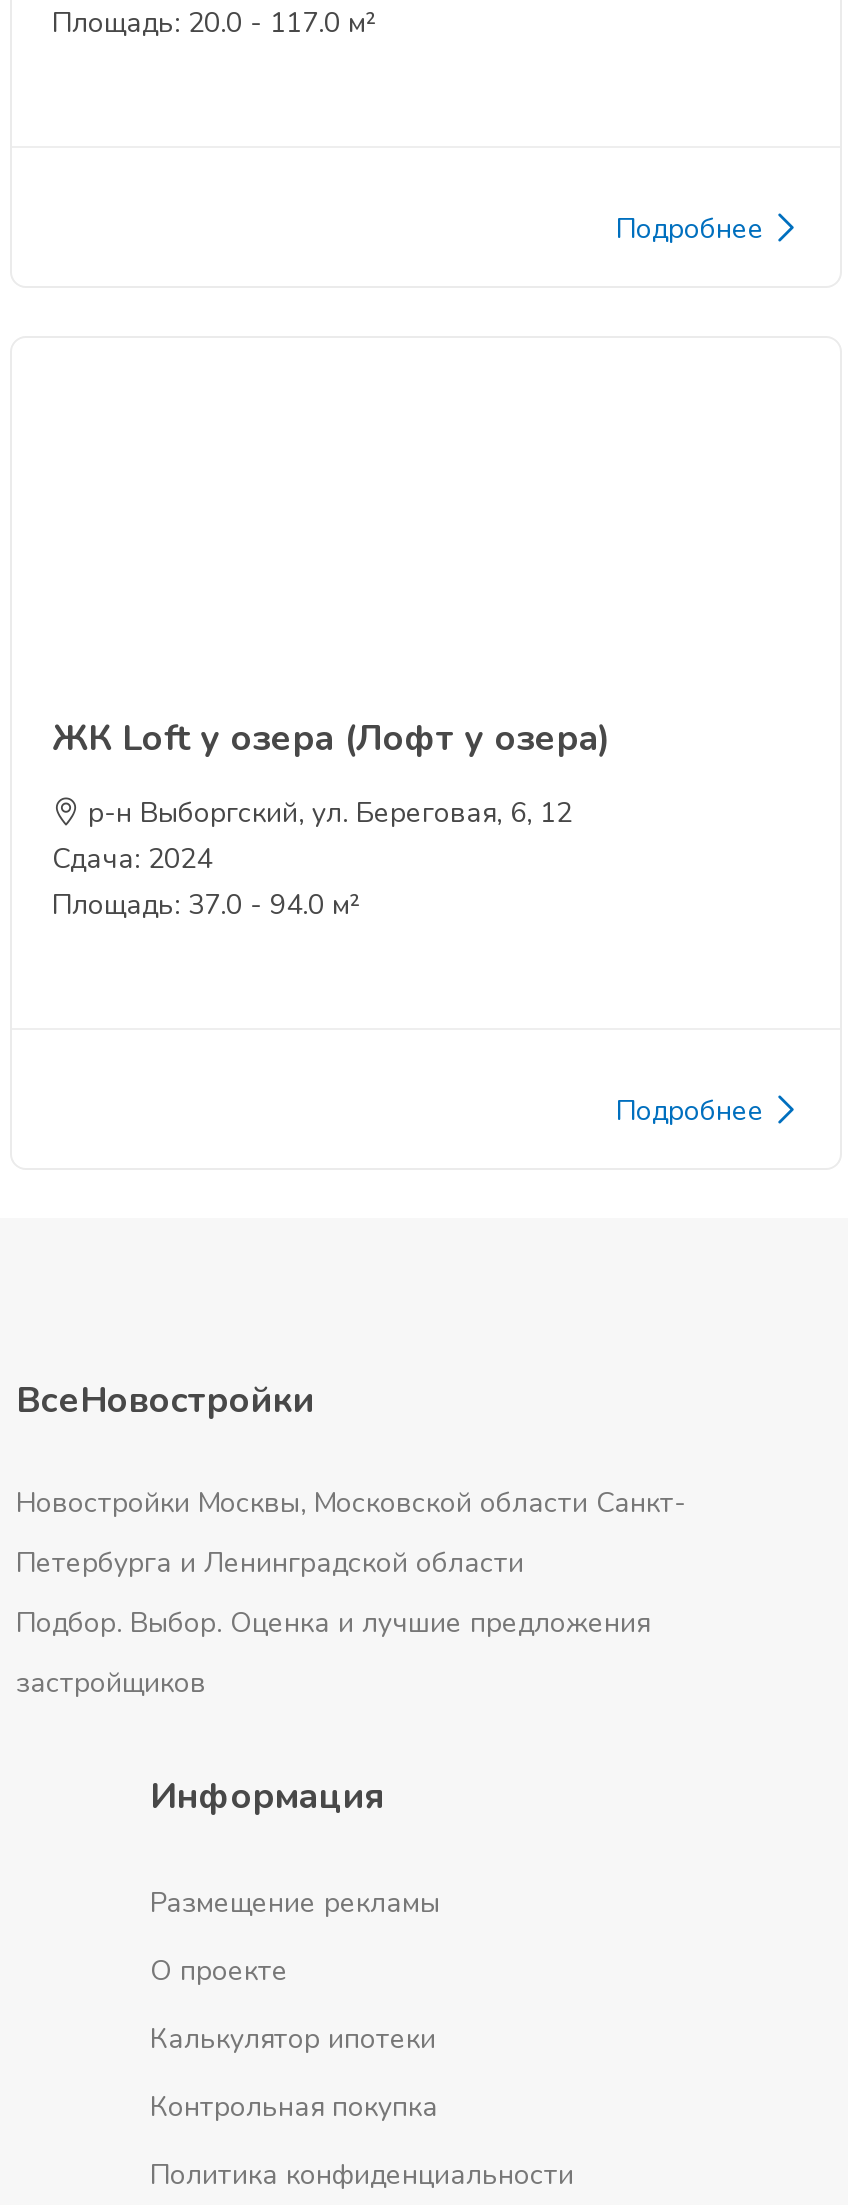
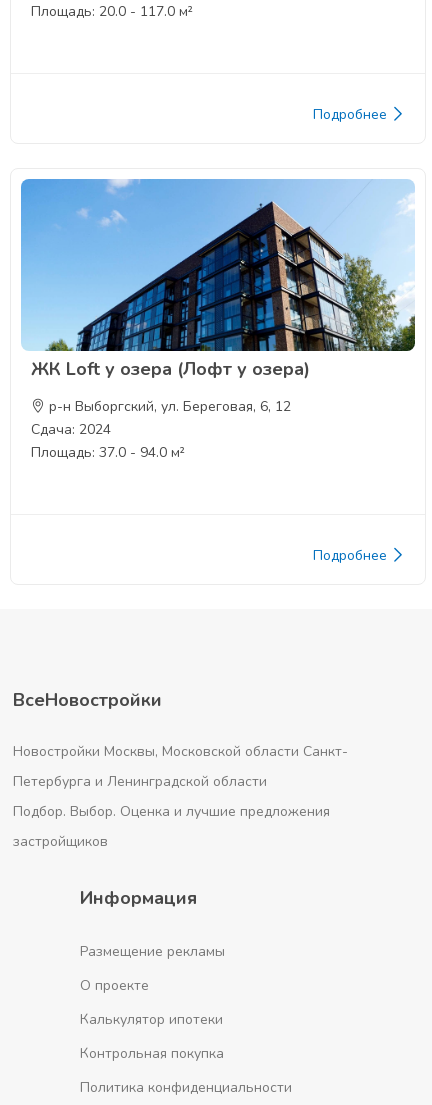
+ [image]
